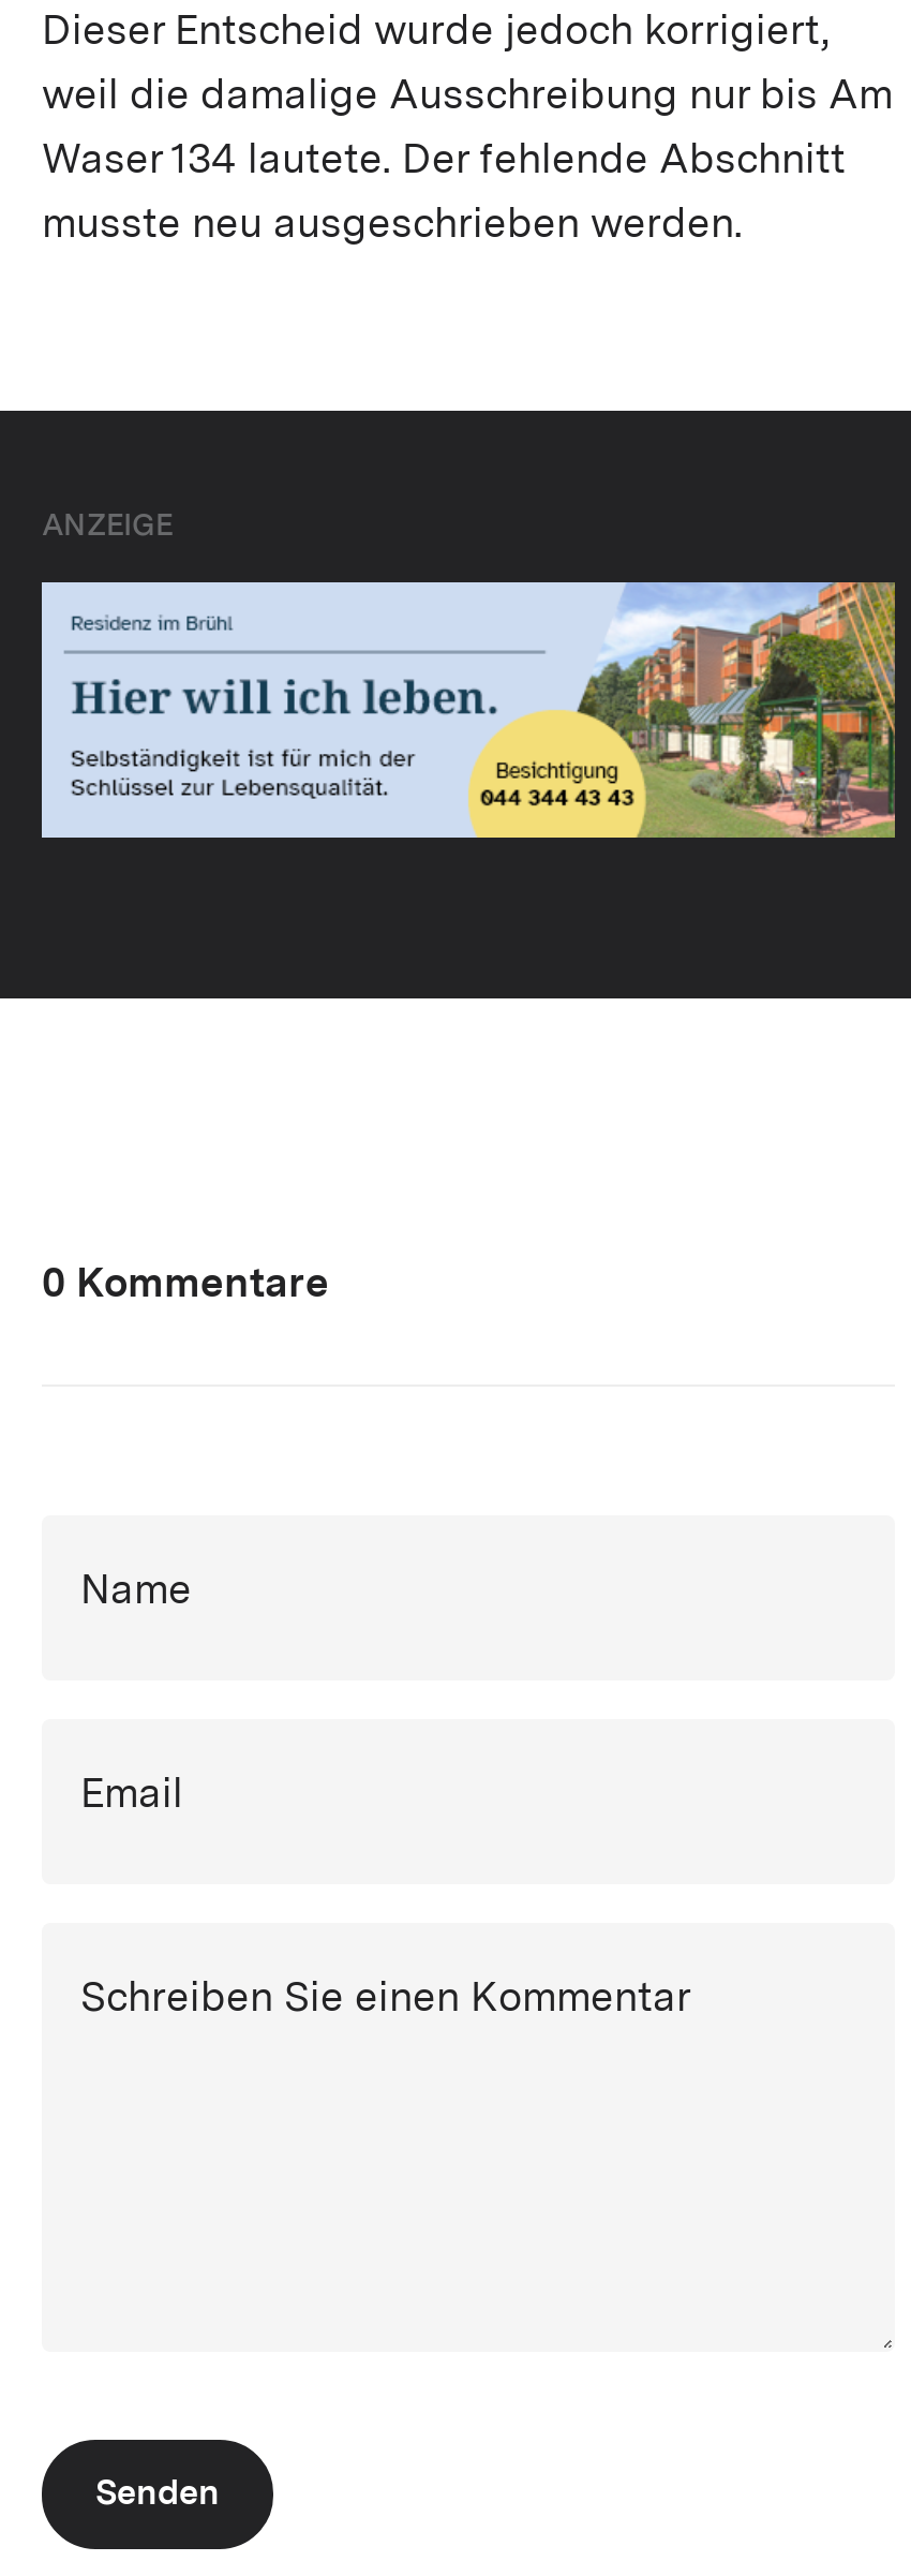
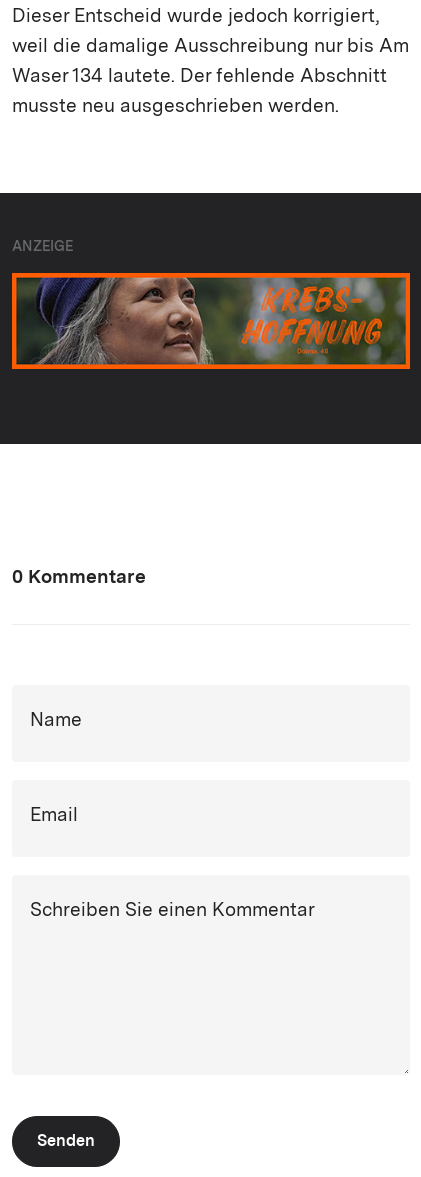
- [image]
+ [image]
